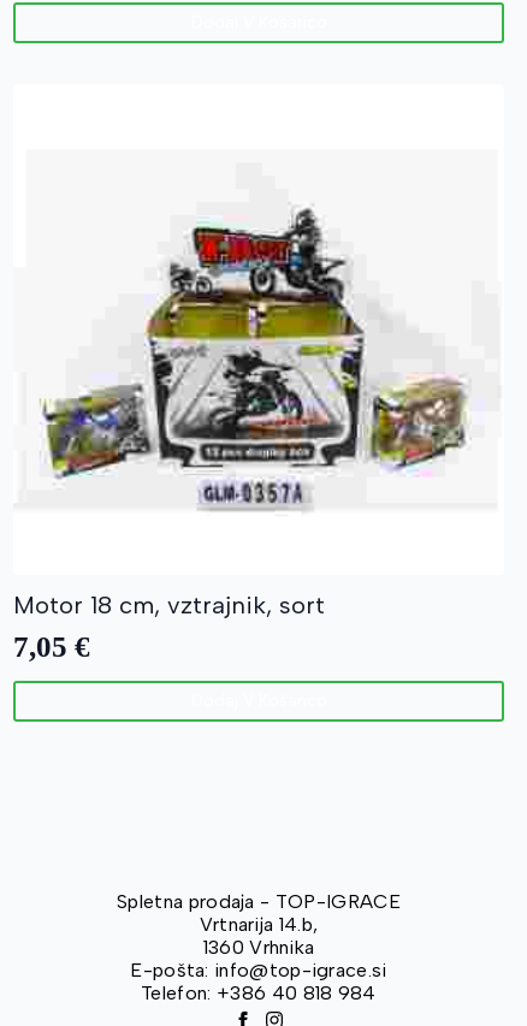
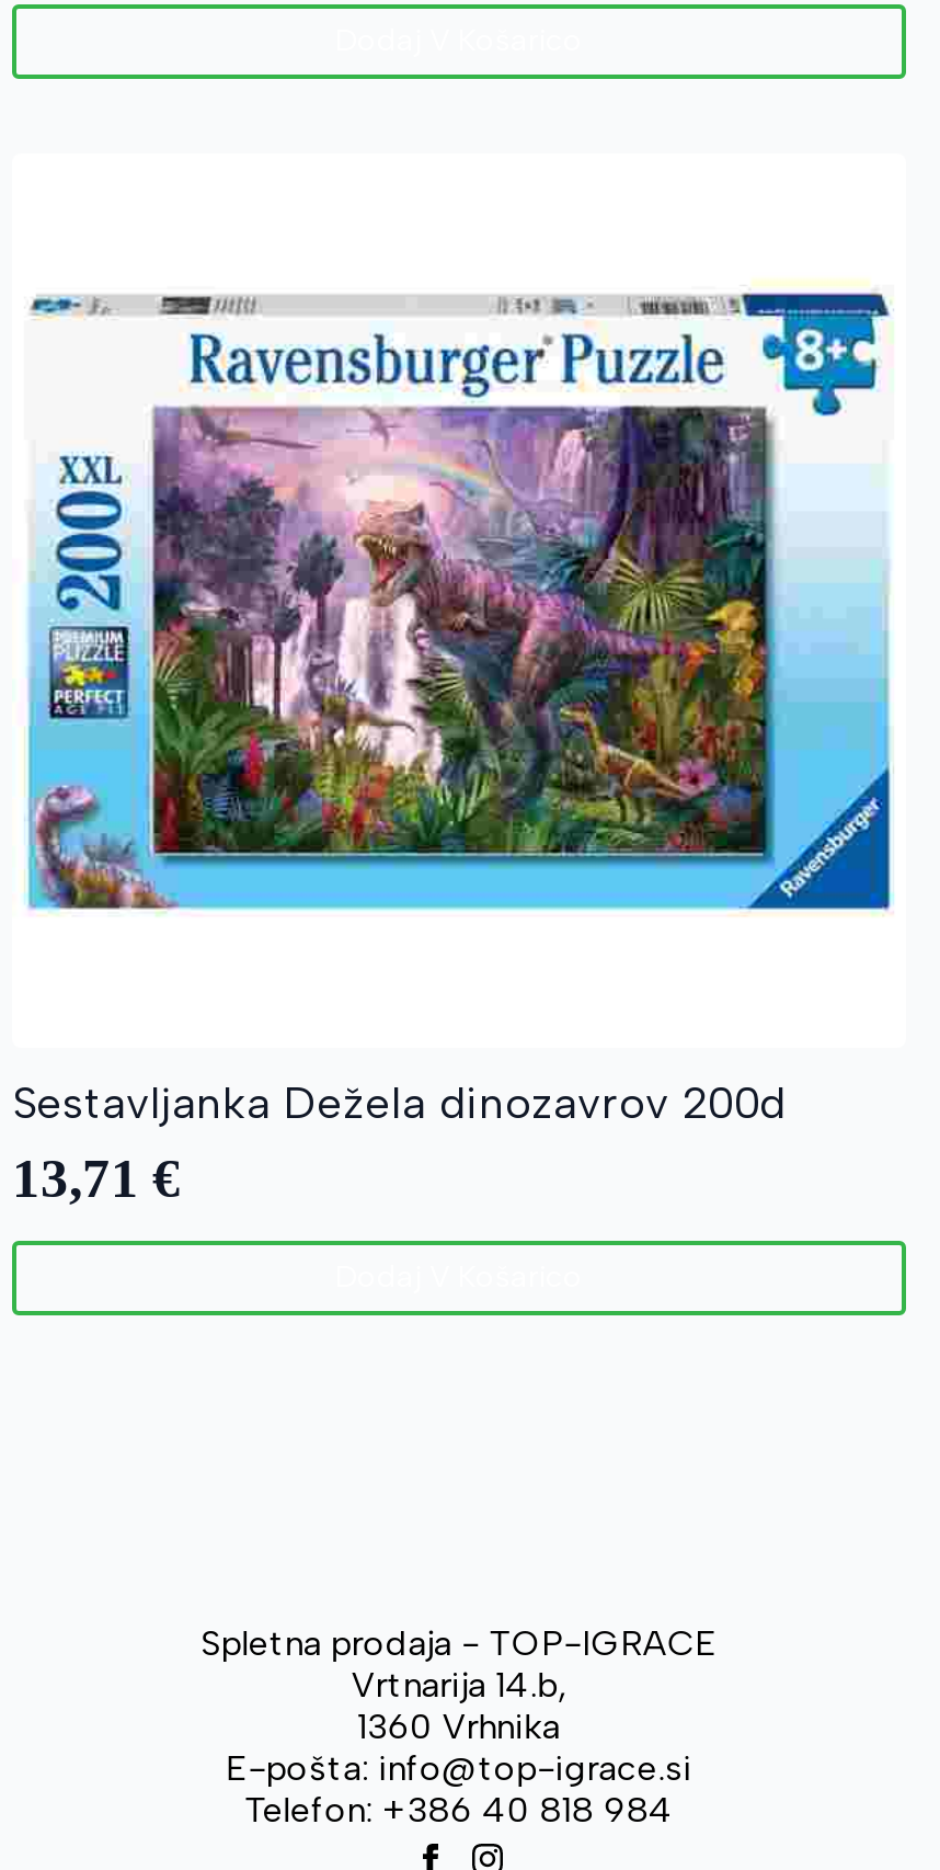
- [image]
+ [image]

- Motor 18 cm, vztrajnik, sort
- 7,05 €
+ Sestavljanka Dežela dinozavrov 200d
+ 13,71 €
